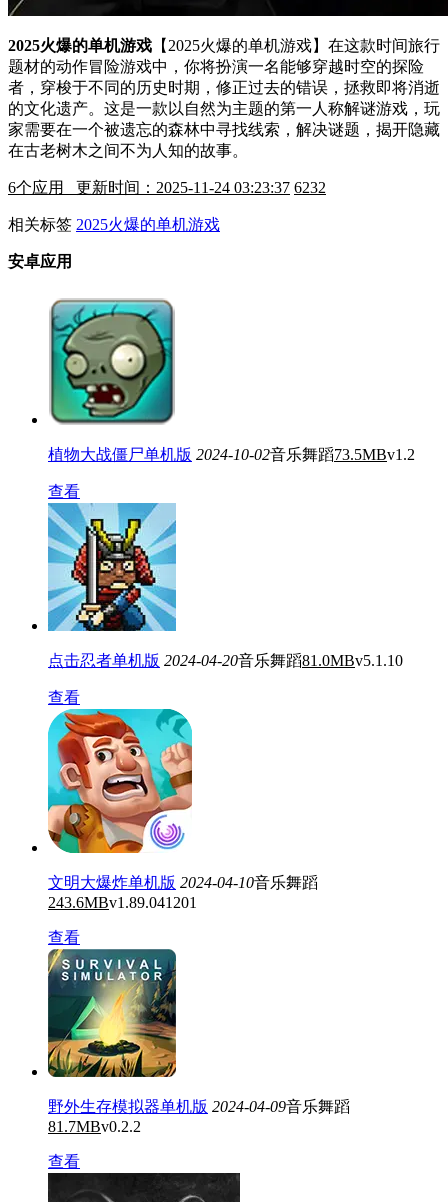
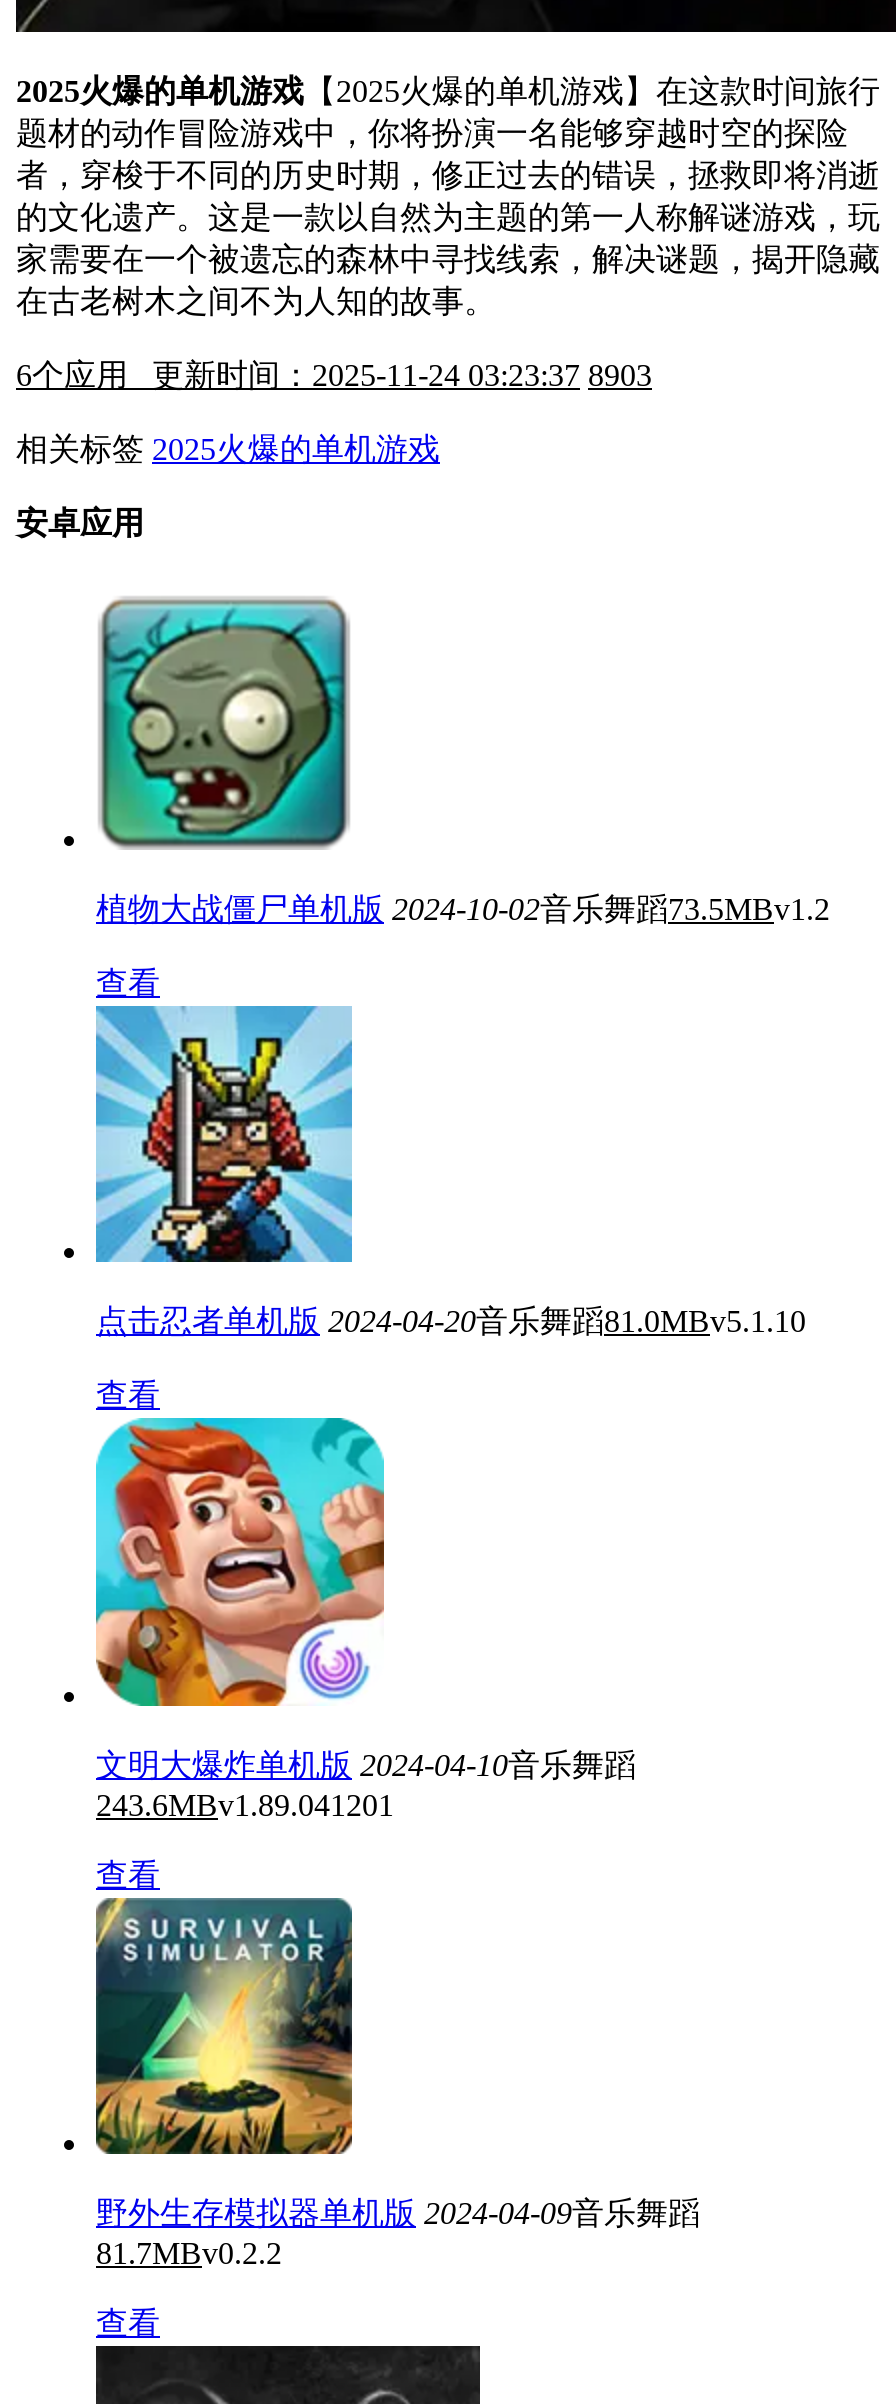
- 6个应用 更新时间：2025-11-24 03:23:37 6232
+ 6个应用 更新时间：2025-11-24 03:23:37 8903
